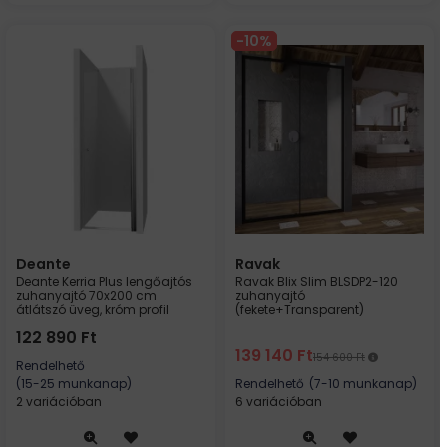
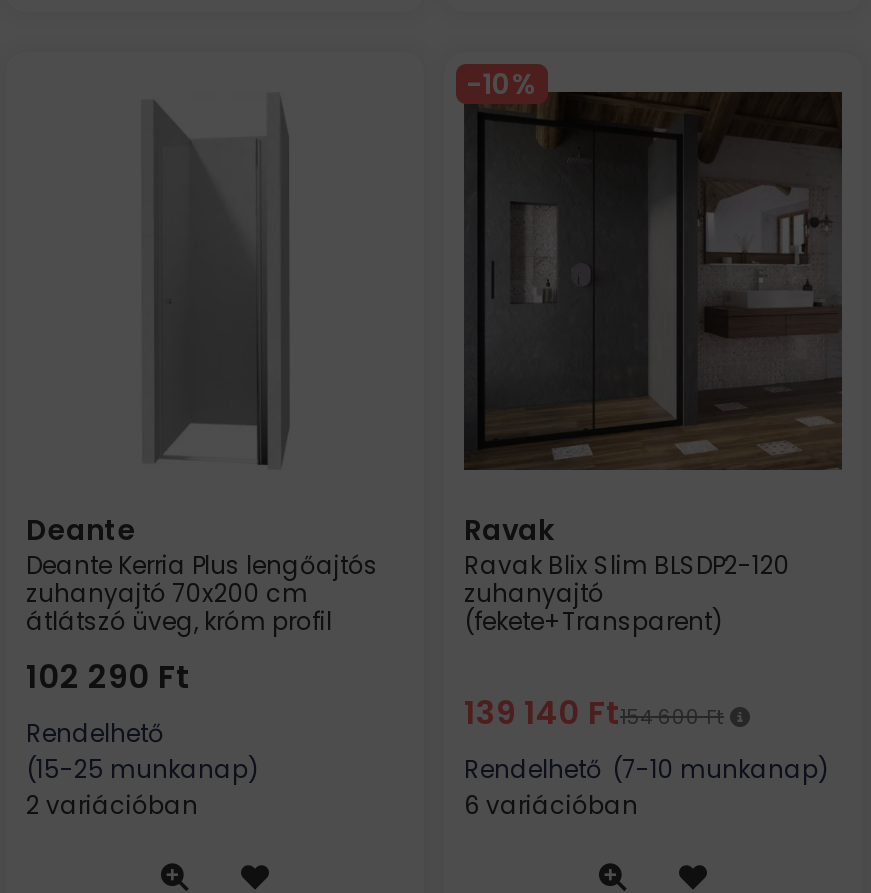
- 122 890 Ft
+ 102 290 Ft
